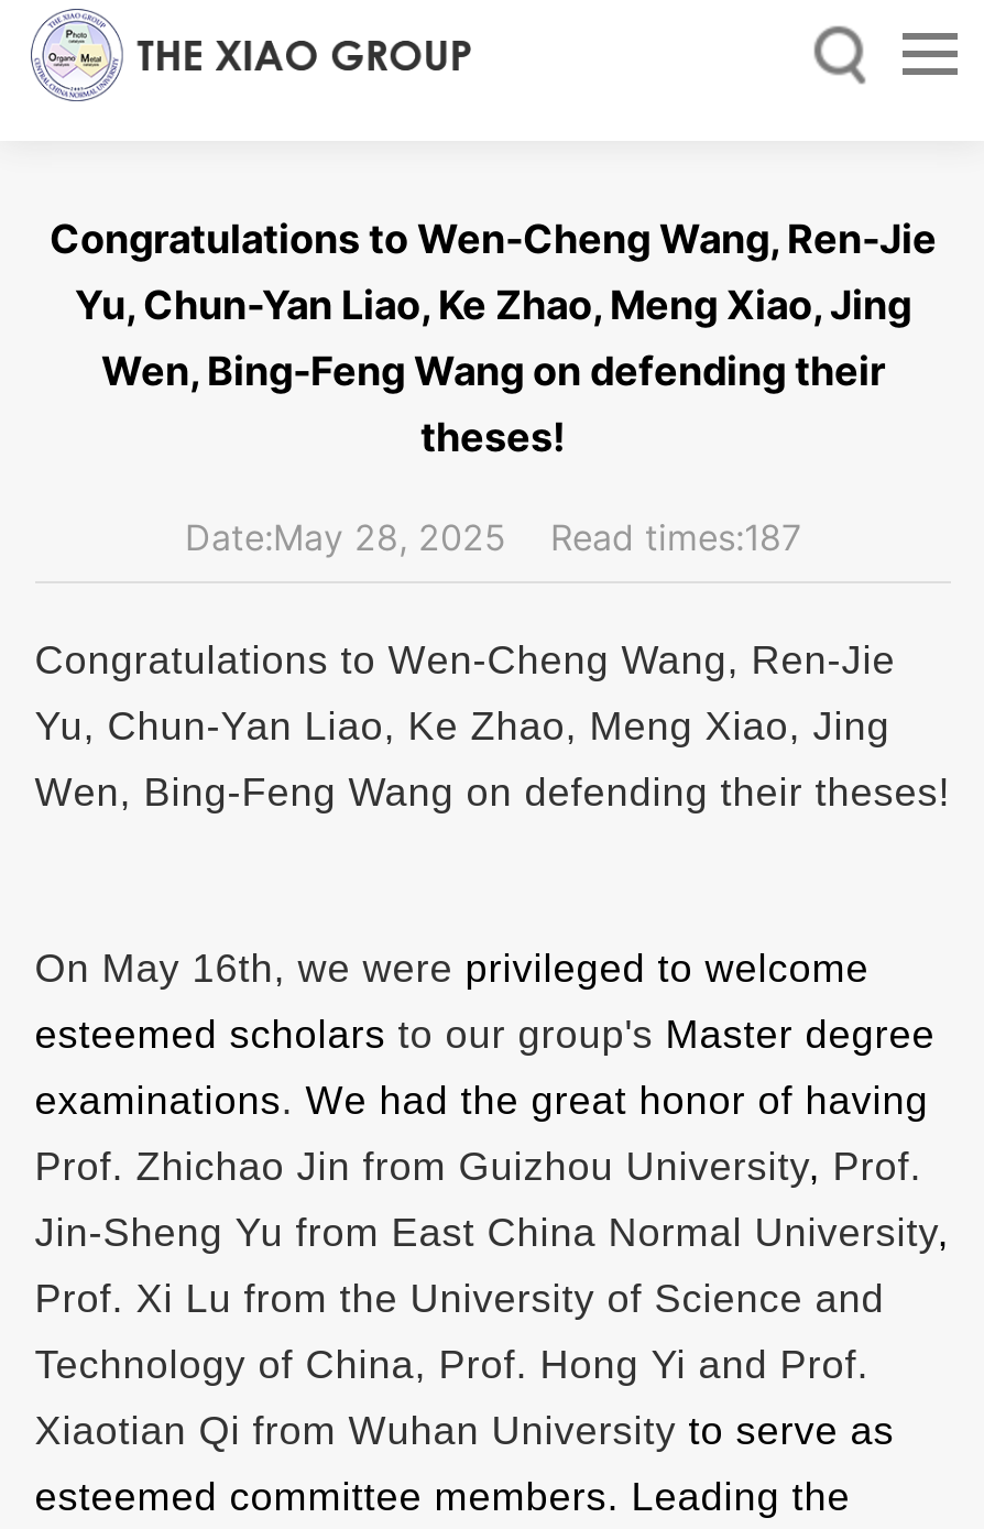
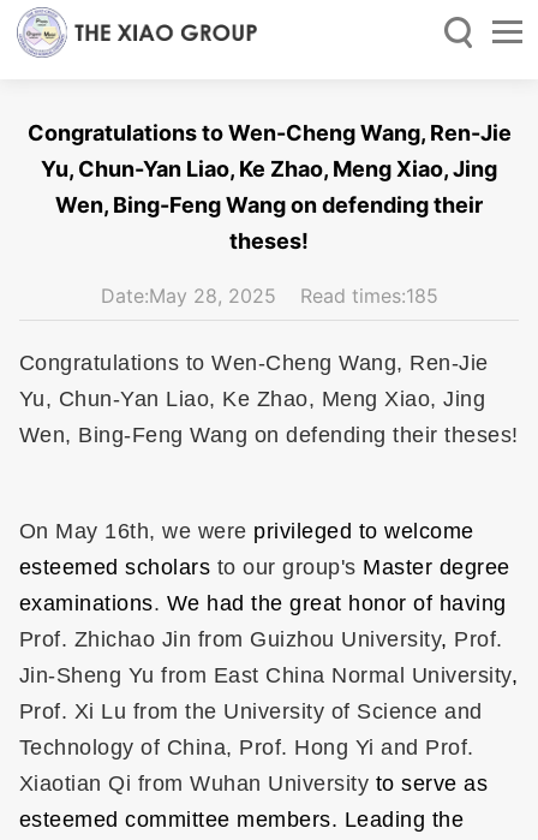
- Date:May 28, 2025 Read times:187
+ Date:May 28, 2025 Read times:185
